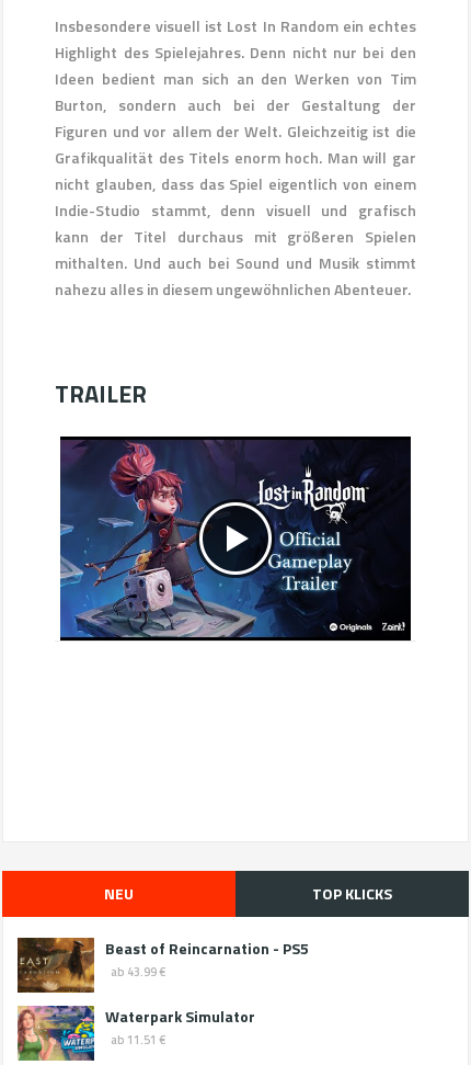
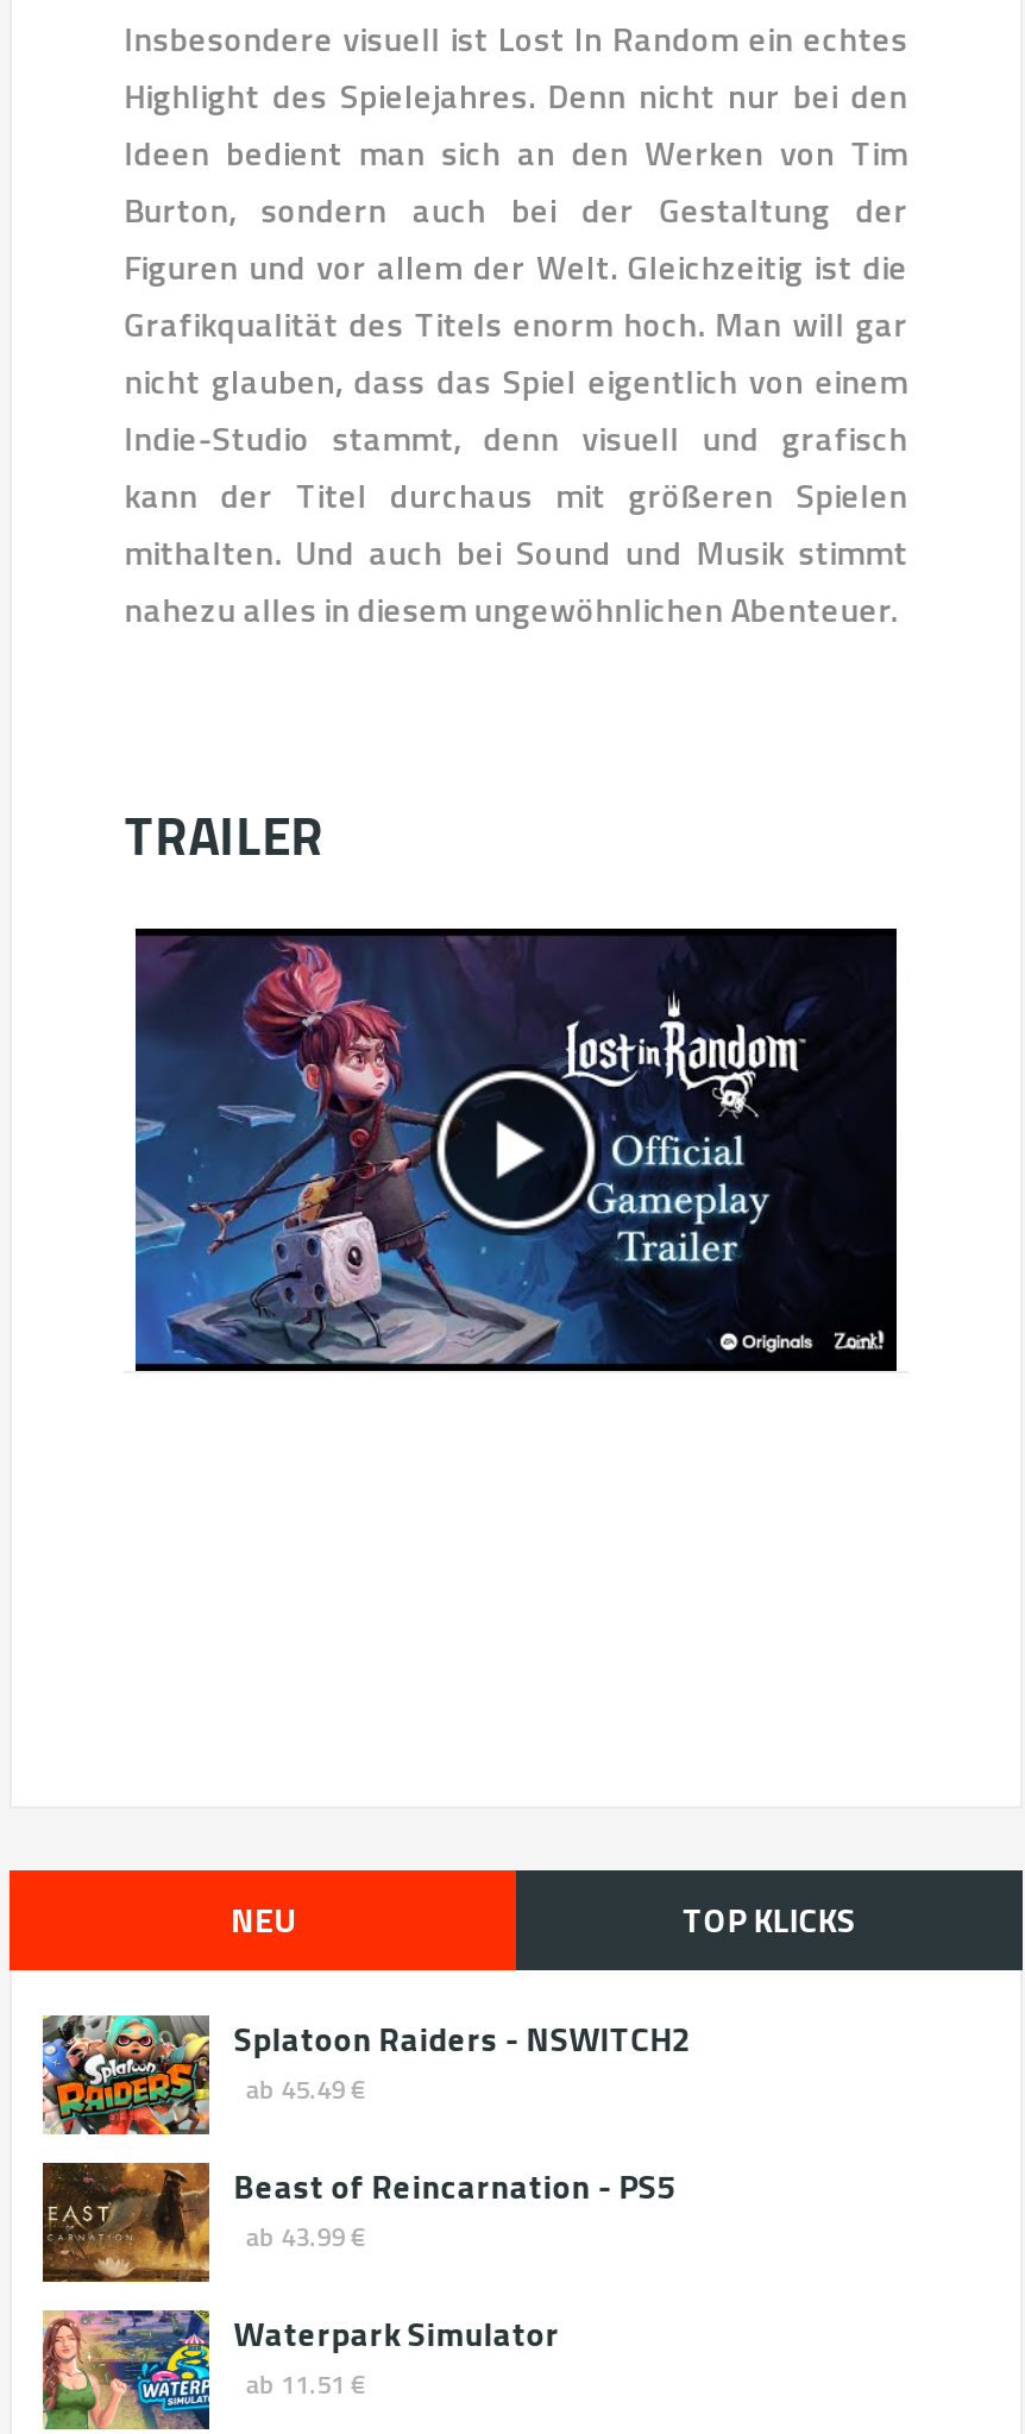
+ [image]
+ Splatoon Raiders - NSWITCH2
+ ab 45.49 €
